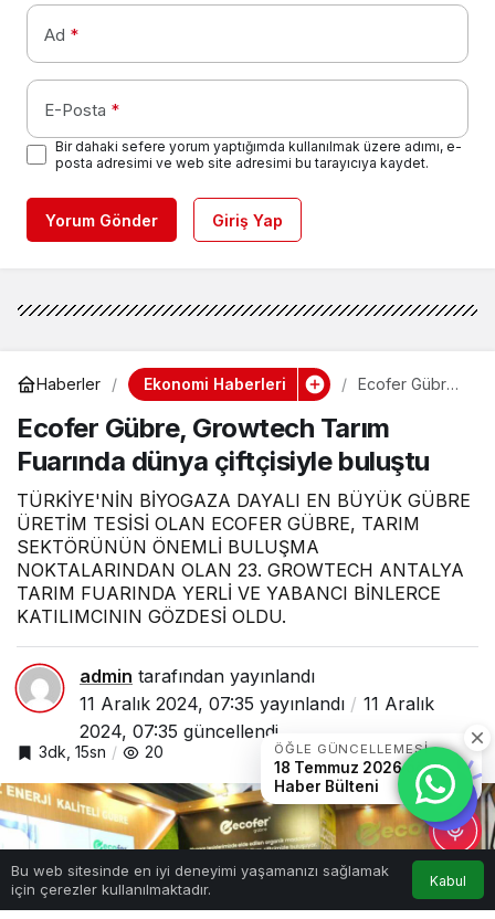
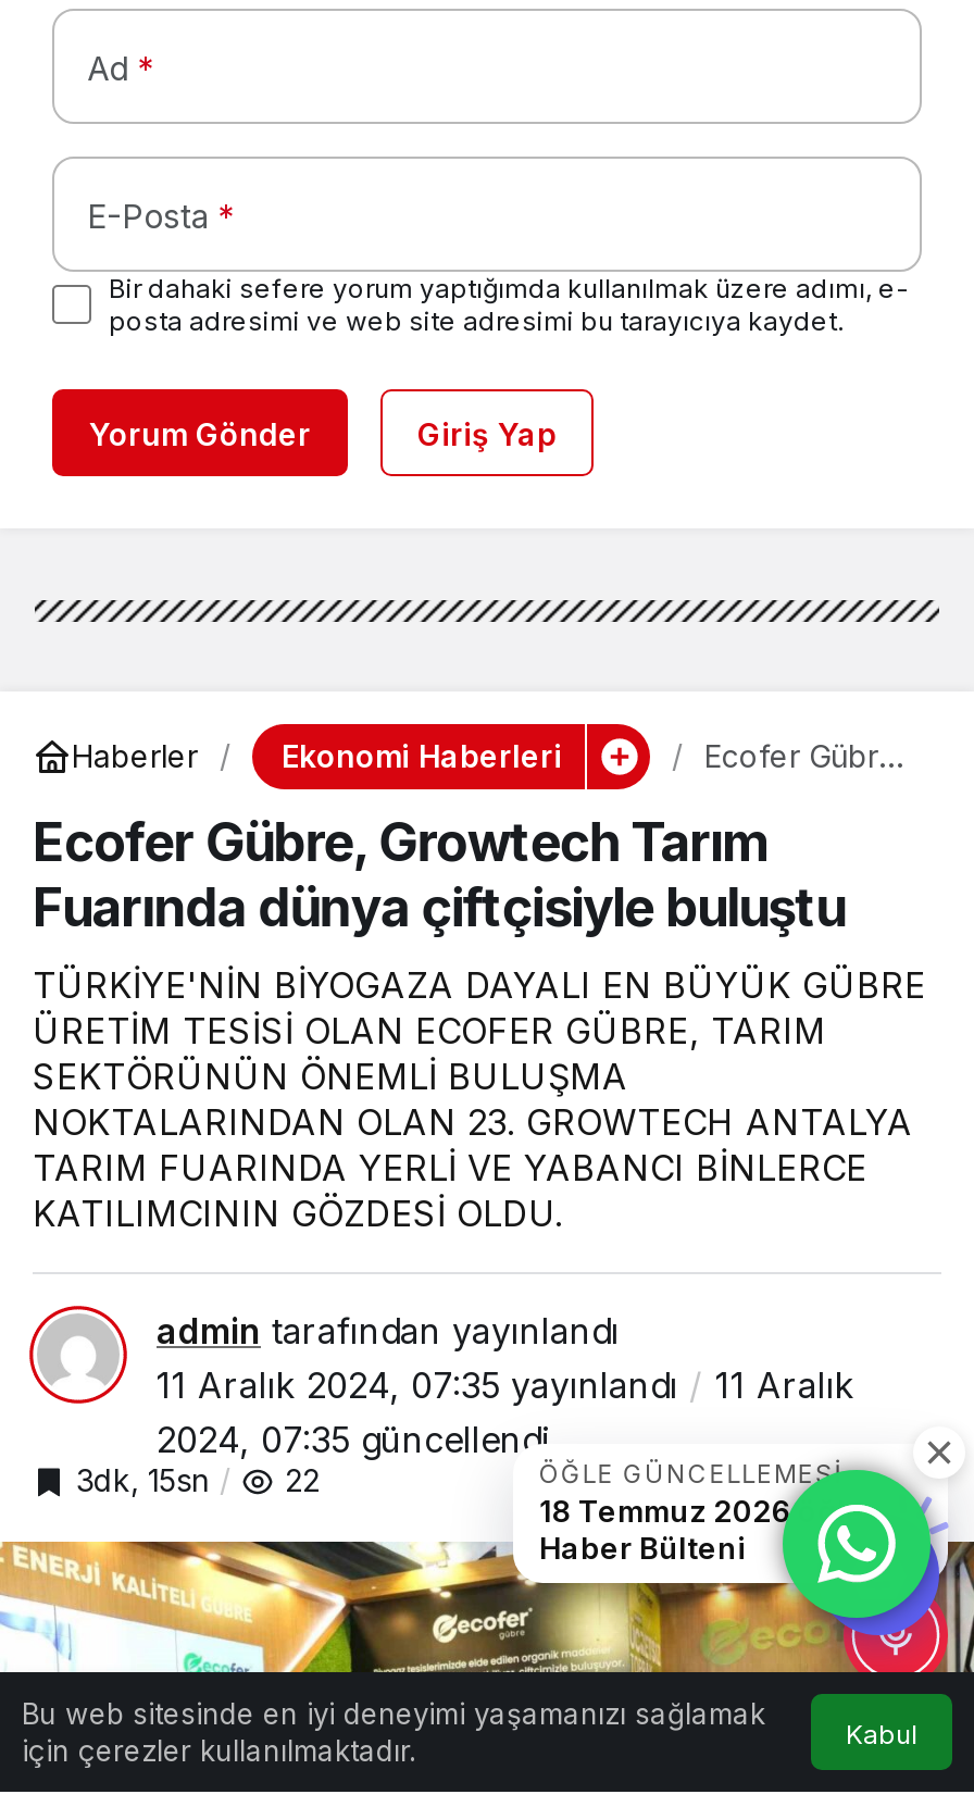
- 20
+ 22
